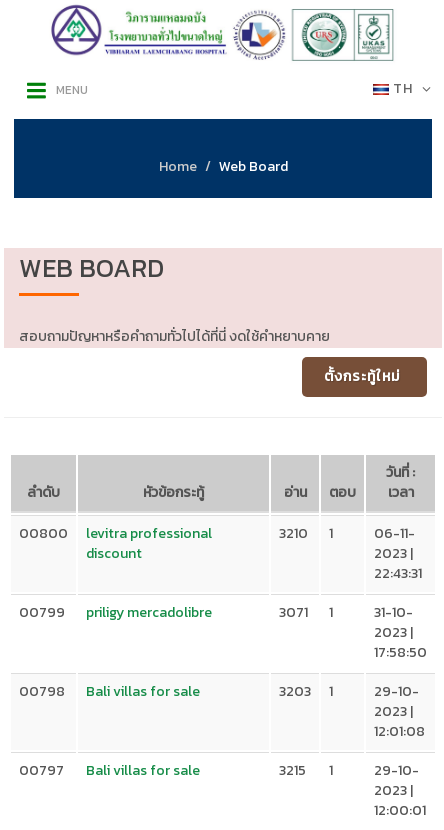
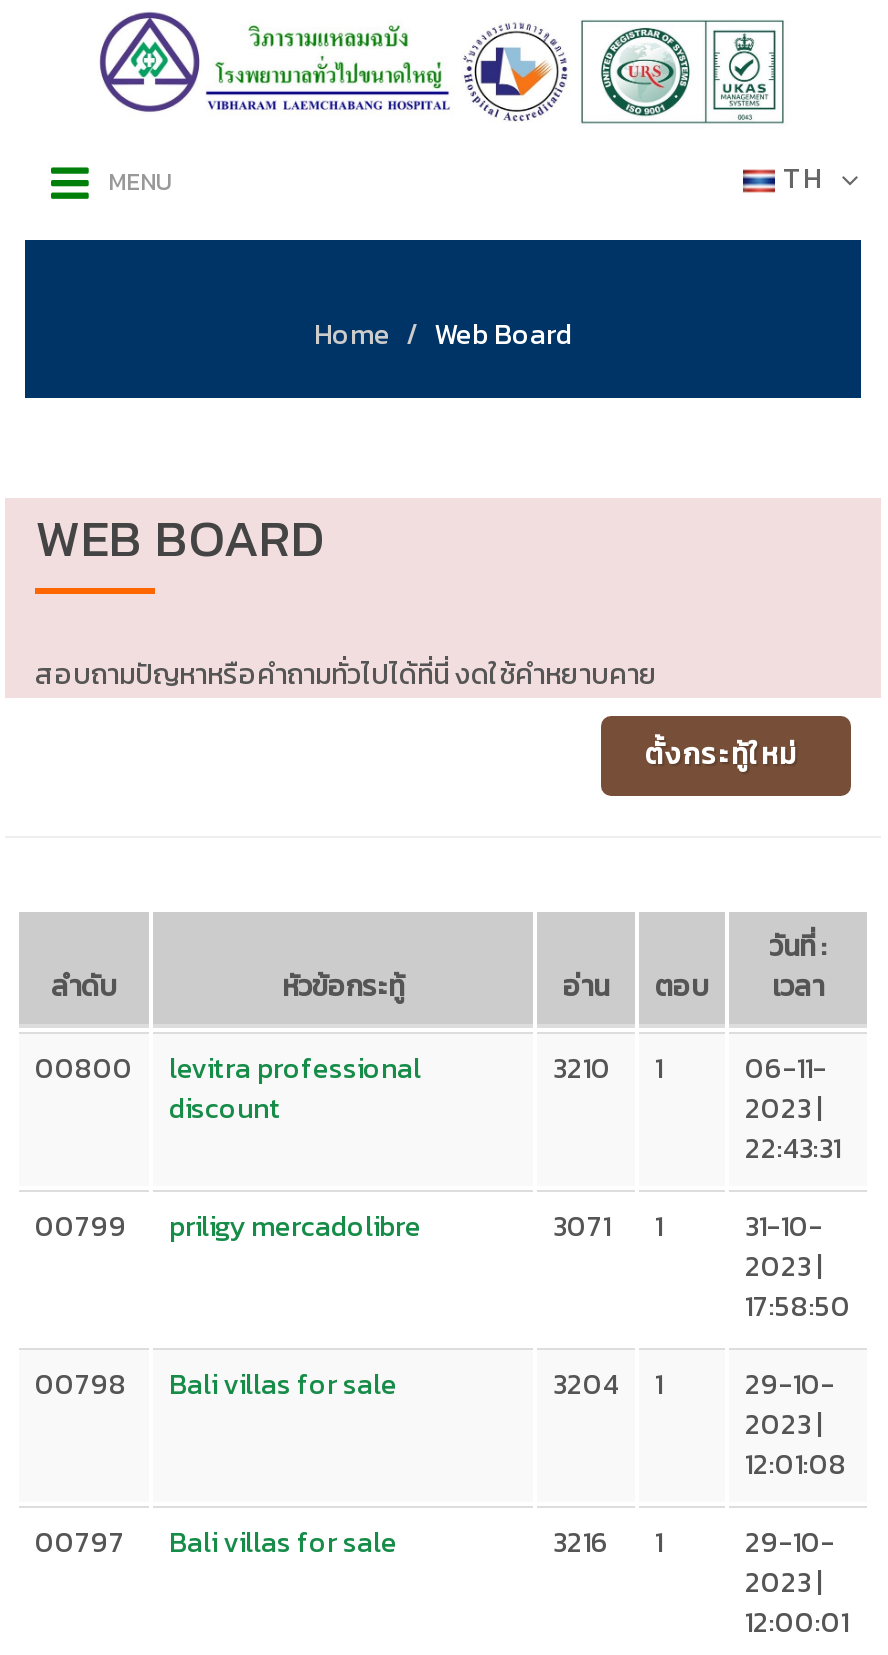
- 3203
+ 3204

- 3215
+ 3216
